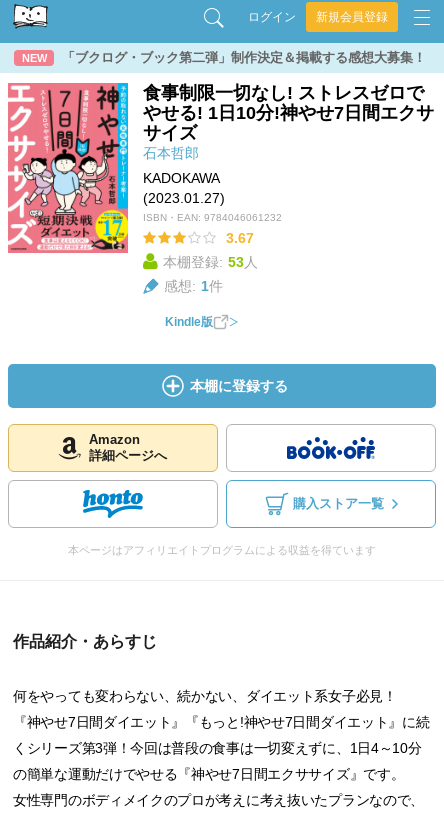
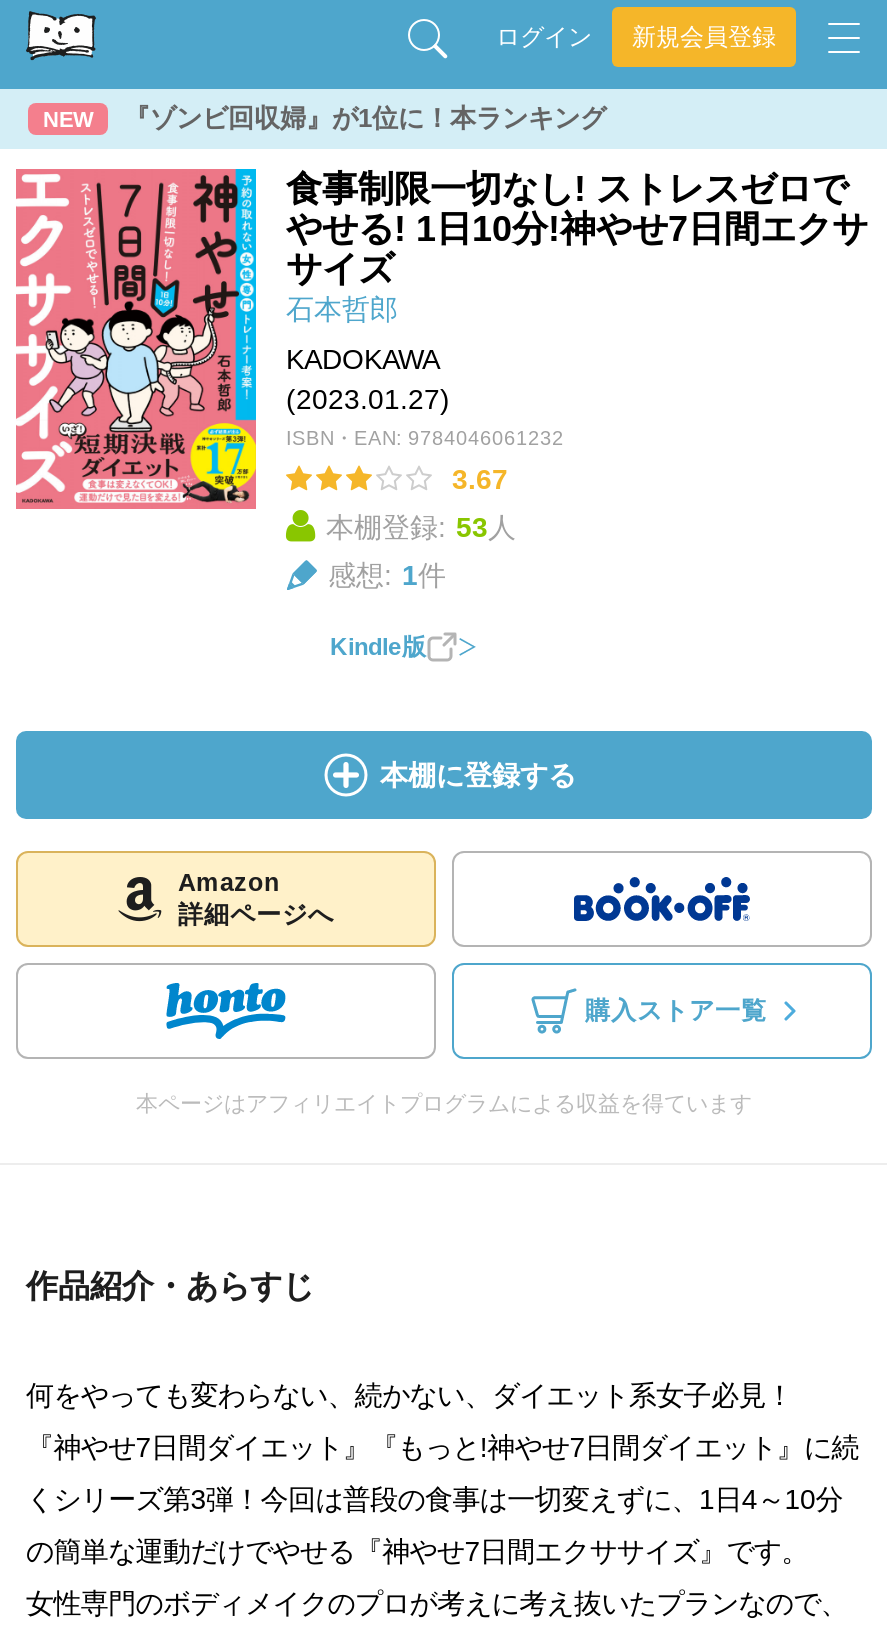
- 「ブクログ・ブック第二弾」制作決定＆掲載する感想大募集！
+ 『ゾンビ回収婦』が1位に！本ランキング
